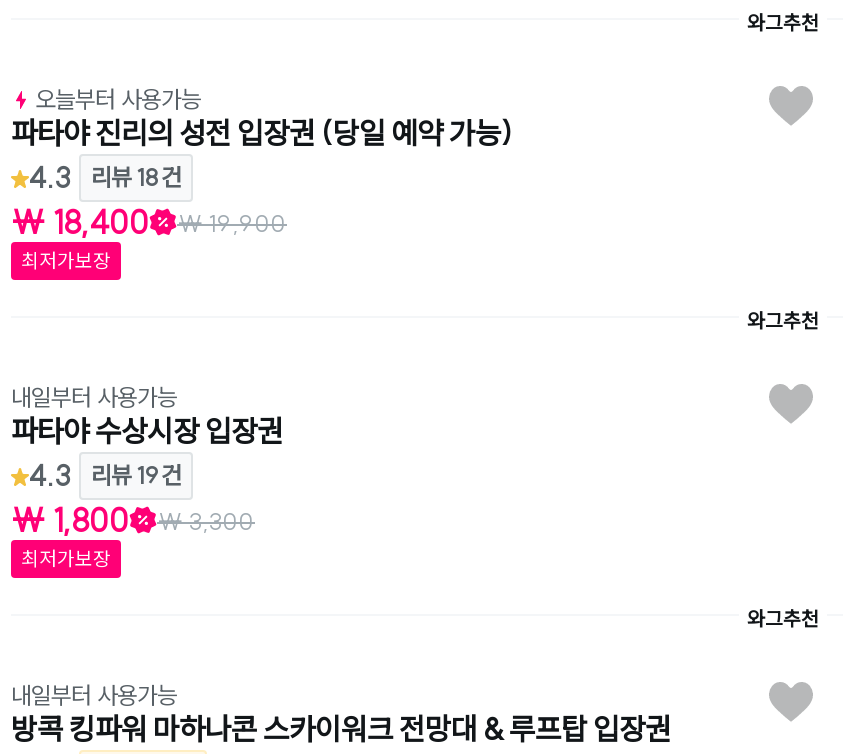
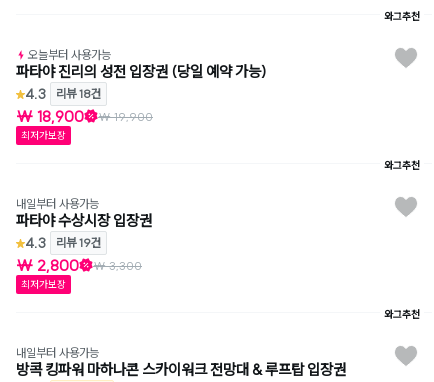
- ₩ 18,400
+ ₩ 18,900

- ₩ 1,800 ₩ 3,300
+ ₩ 2,800 ₩ 3,300
